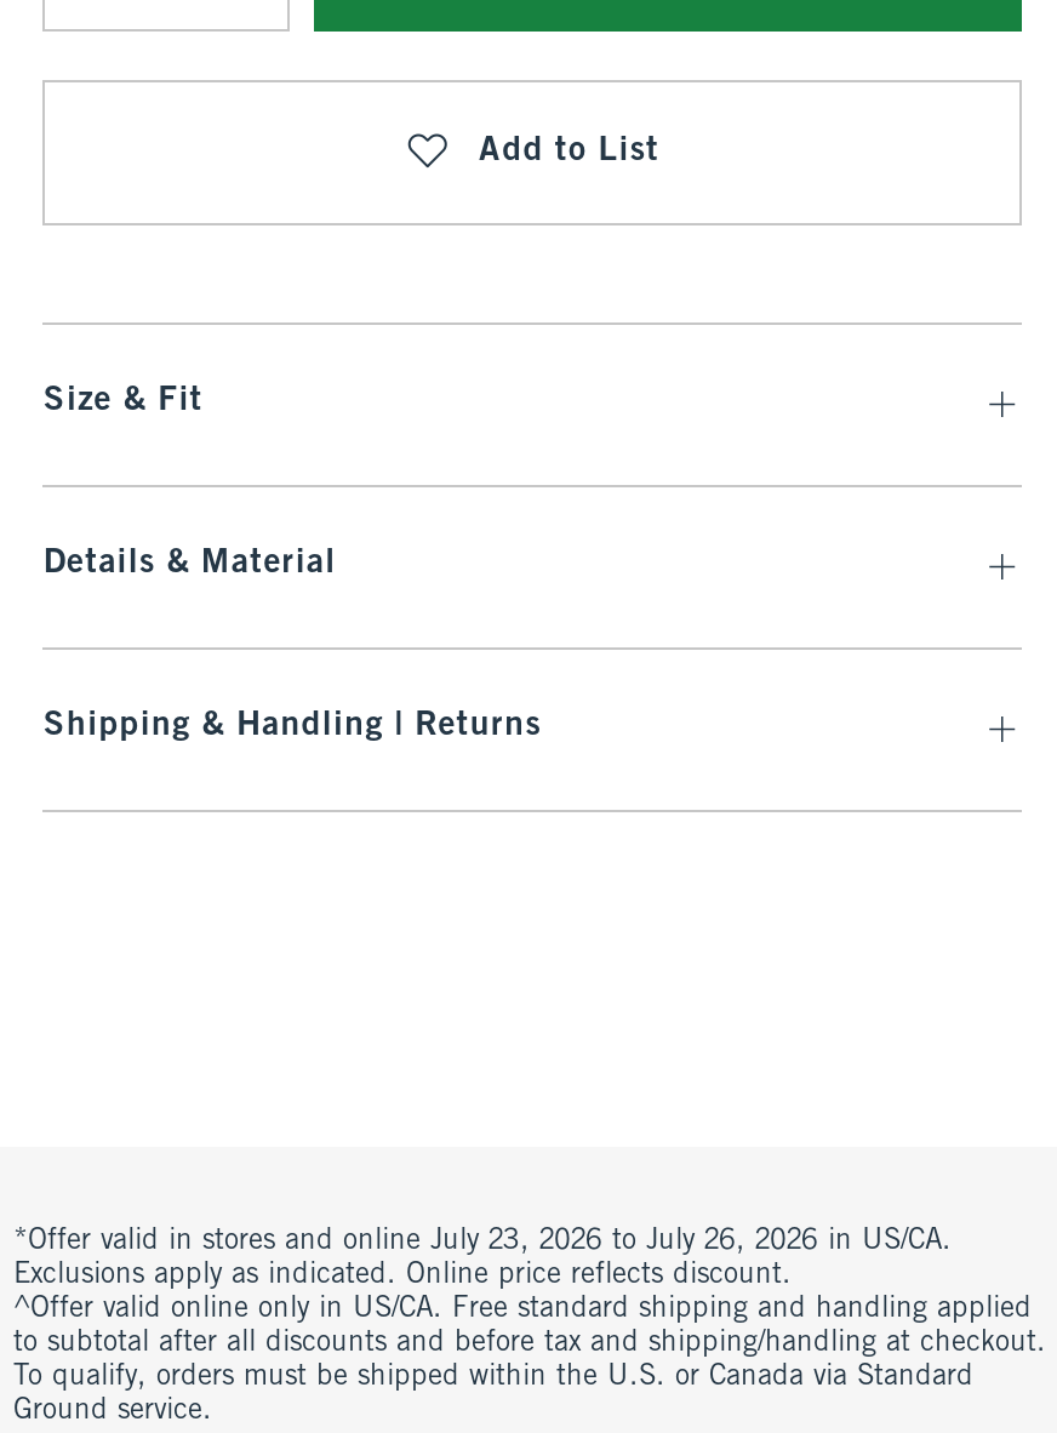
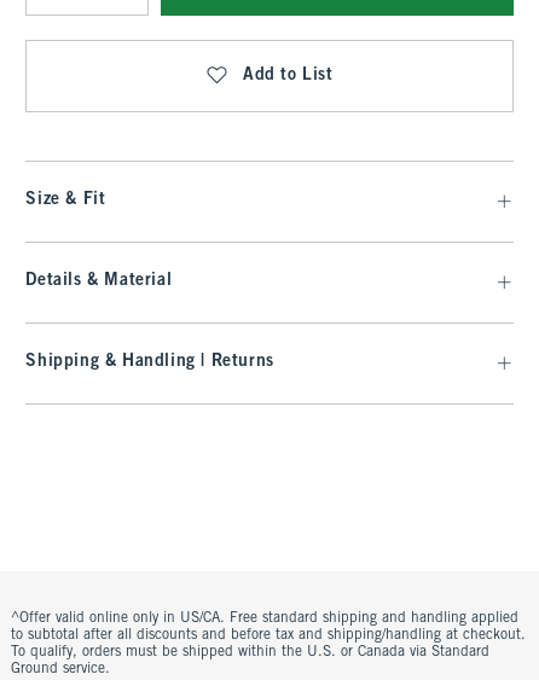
- *Offer valid in stores and online July 23, 2026 to July 26, 2026 in US/CA.
- Exclusions apply as indicated. Online price reflects discount.
